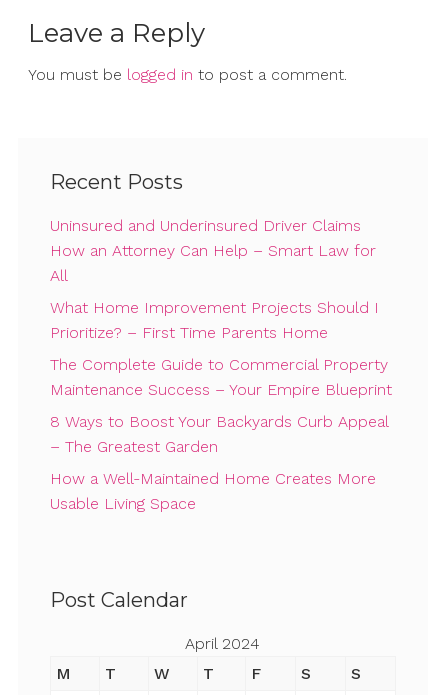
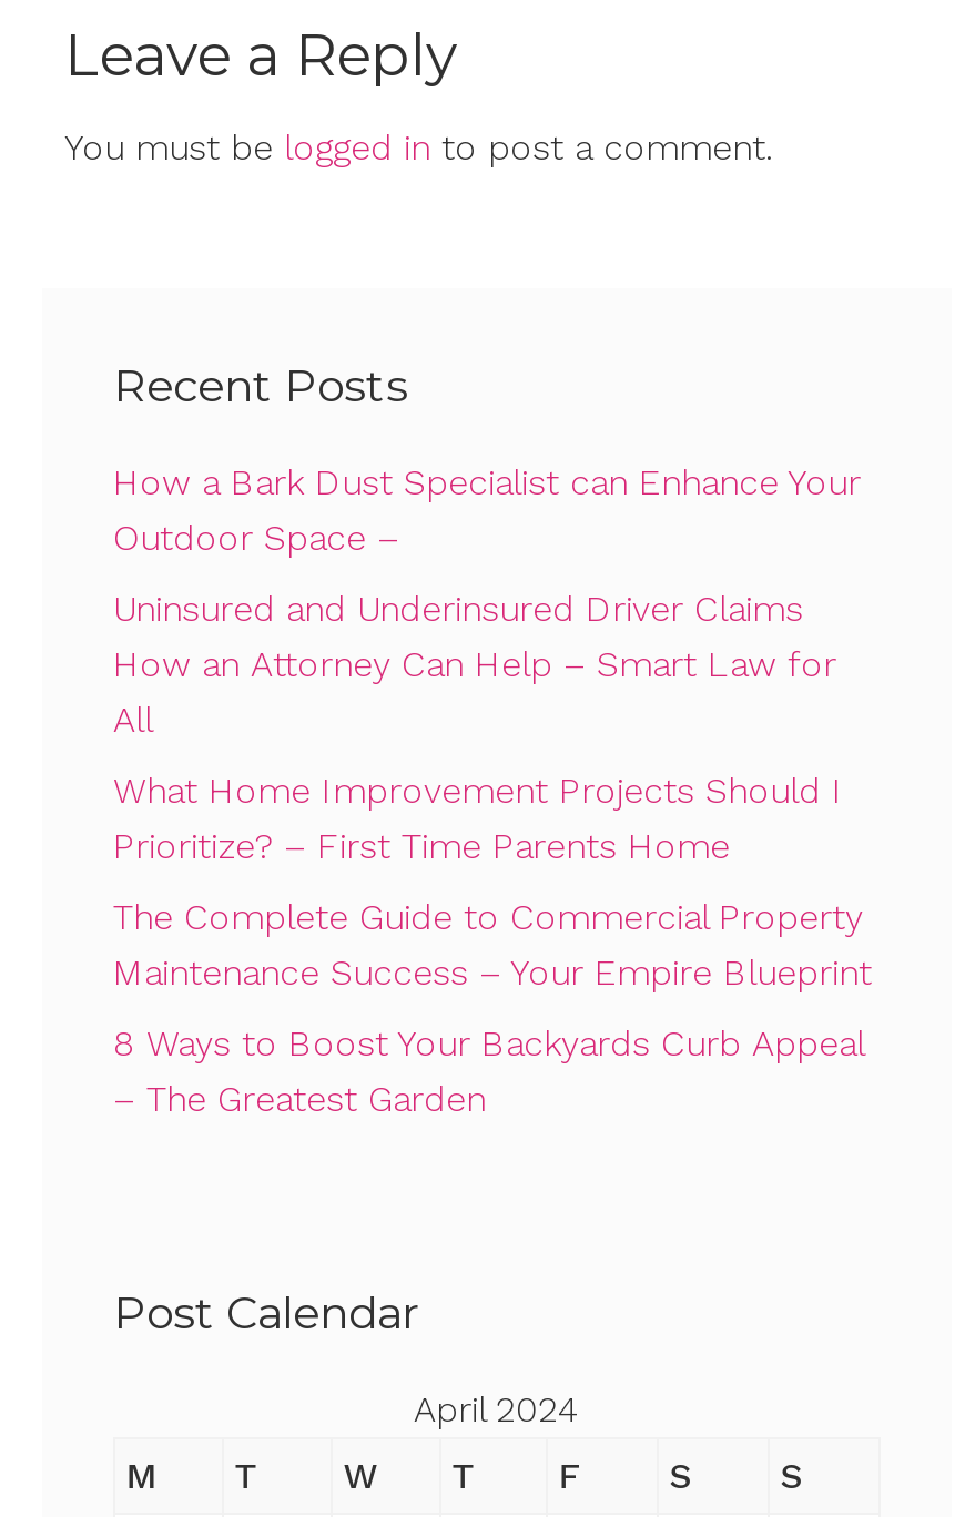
+ How a Bark Dust Specialist can Enhance Your
+ Outdoor Space –

moved down: Uninsured and Underinsured Driver Claims | How an Attorney Can Help – Smart Law for | All | ... | 8 Ways to Boost Your Backyards Curb Appeal | – The Greatest Garden

- How a Well-Maintained Home Creates More
- Usable Living Space
